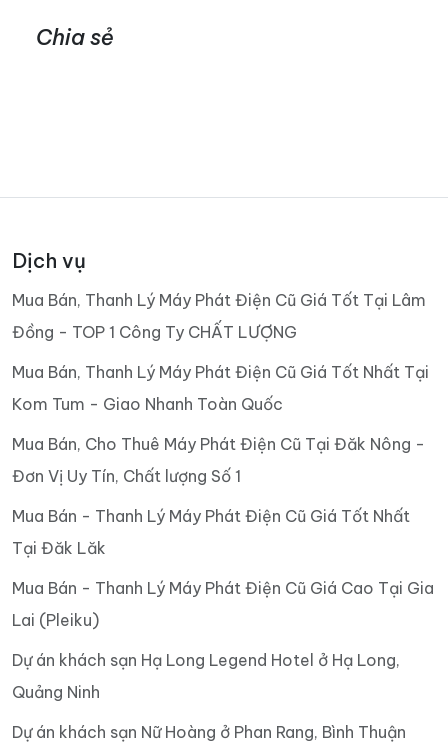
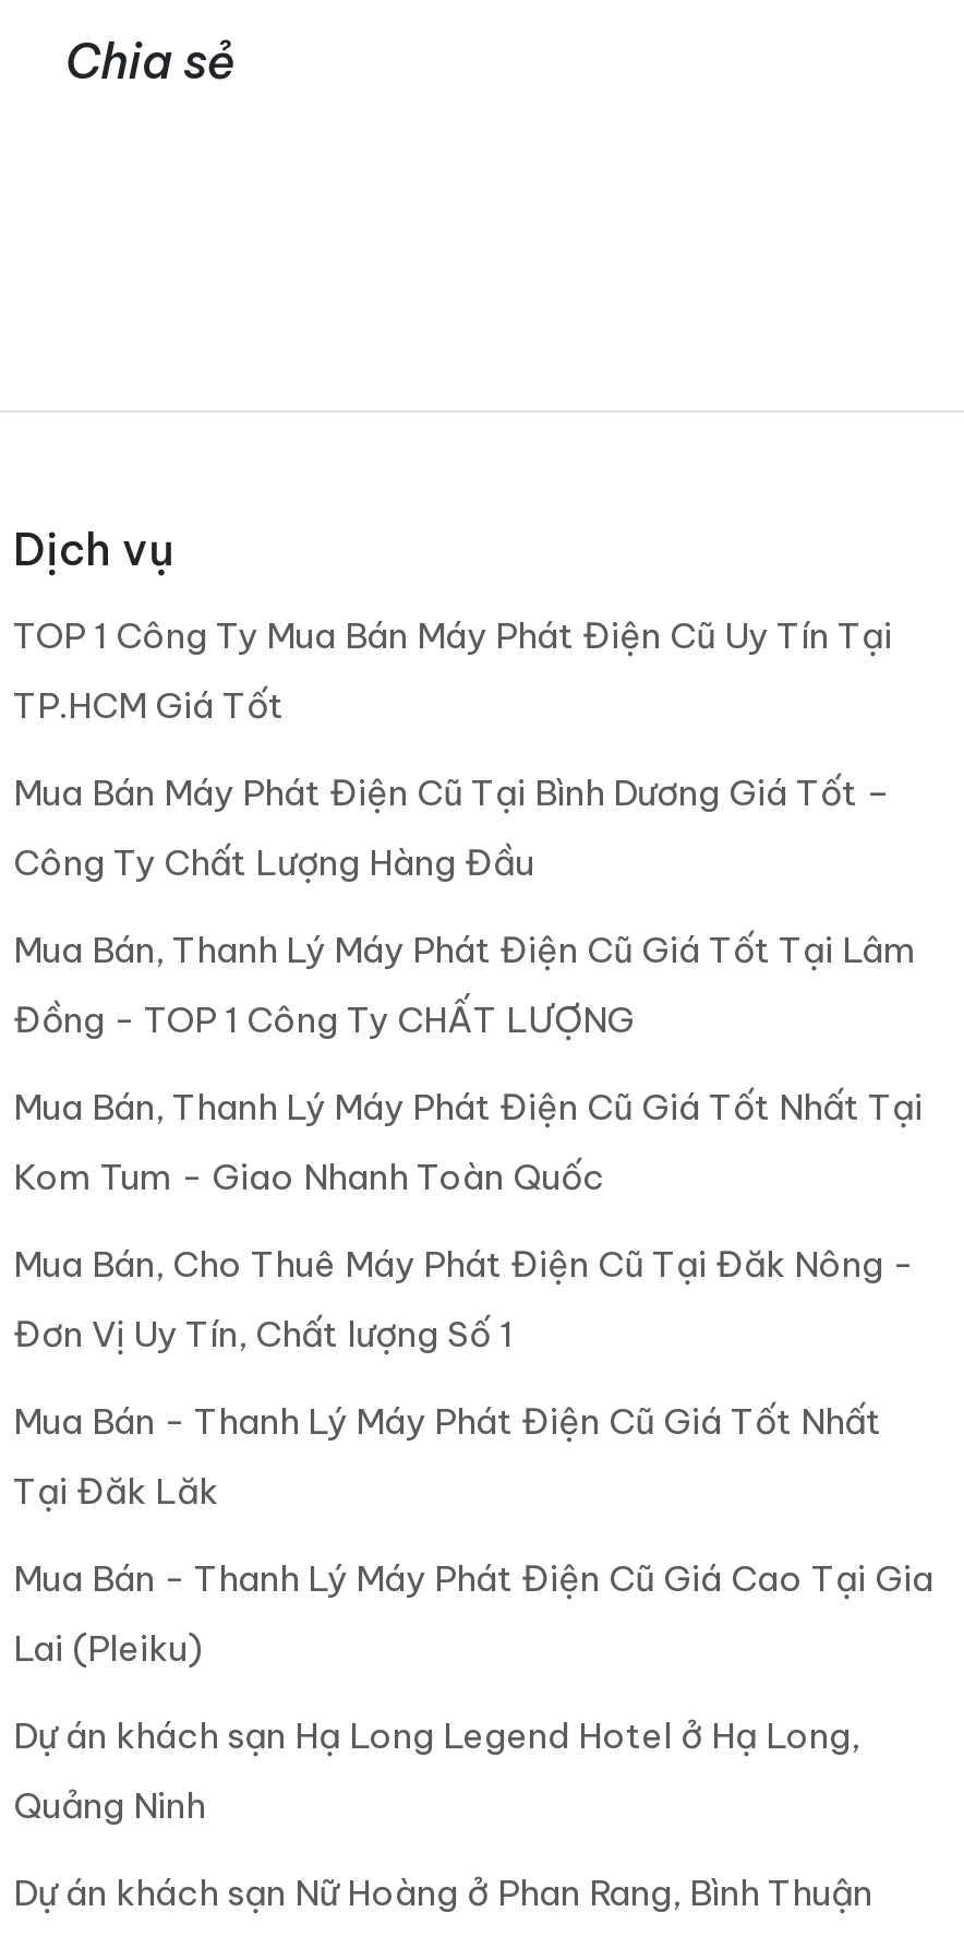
+ TOP 1 Công Ty Mua Bán Máy Phát Điện Cũ Uy Tín Tại
+ TP.HCM Giá Tốt
+ Mua Bán Máy Phát Điện Cũ Tại Bình Dương Giá Tốt –
+ Công Ty Chất Lượng Hàng Đầu
